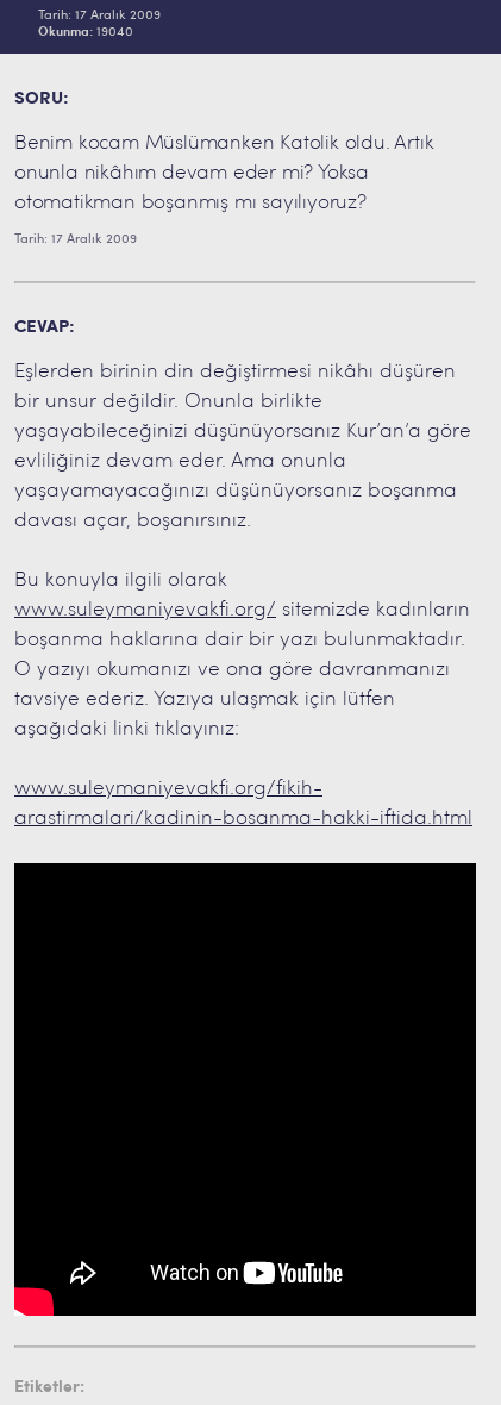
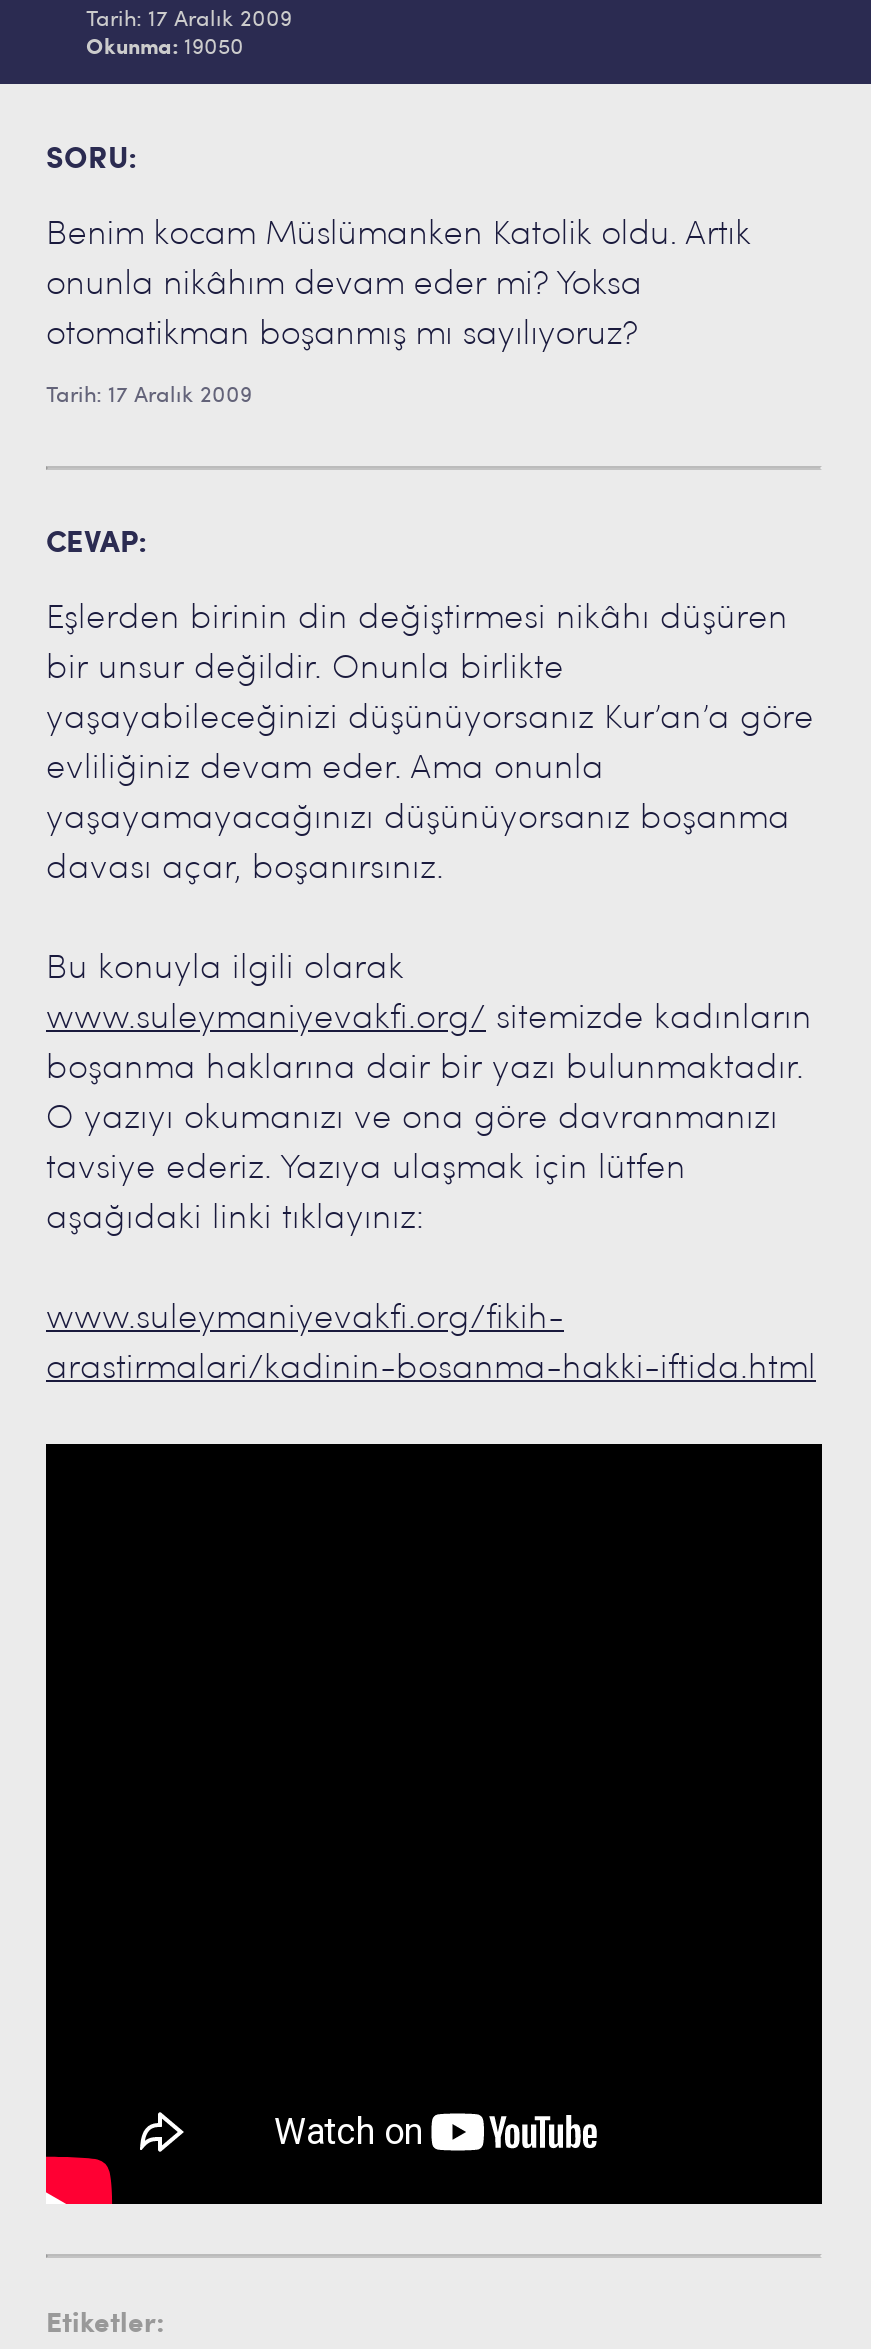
- Okunma: 19040
+ Okunma: 19050
